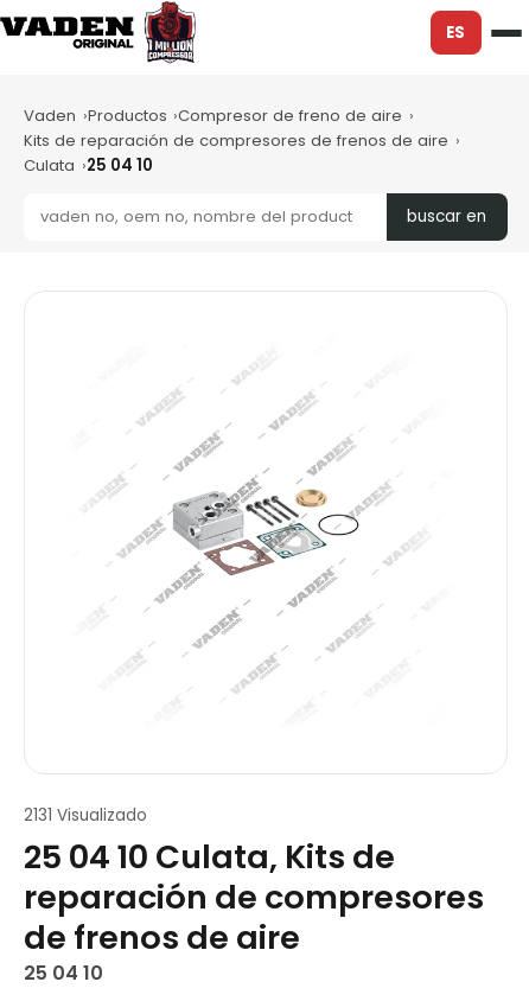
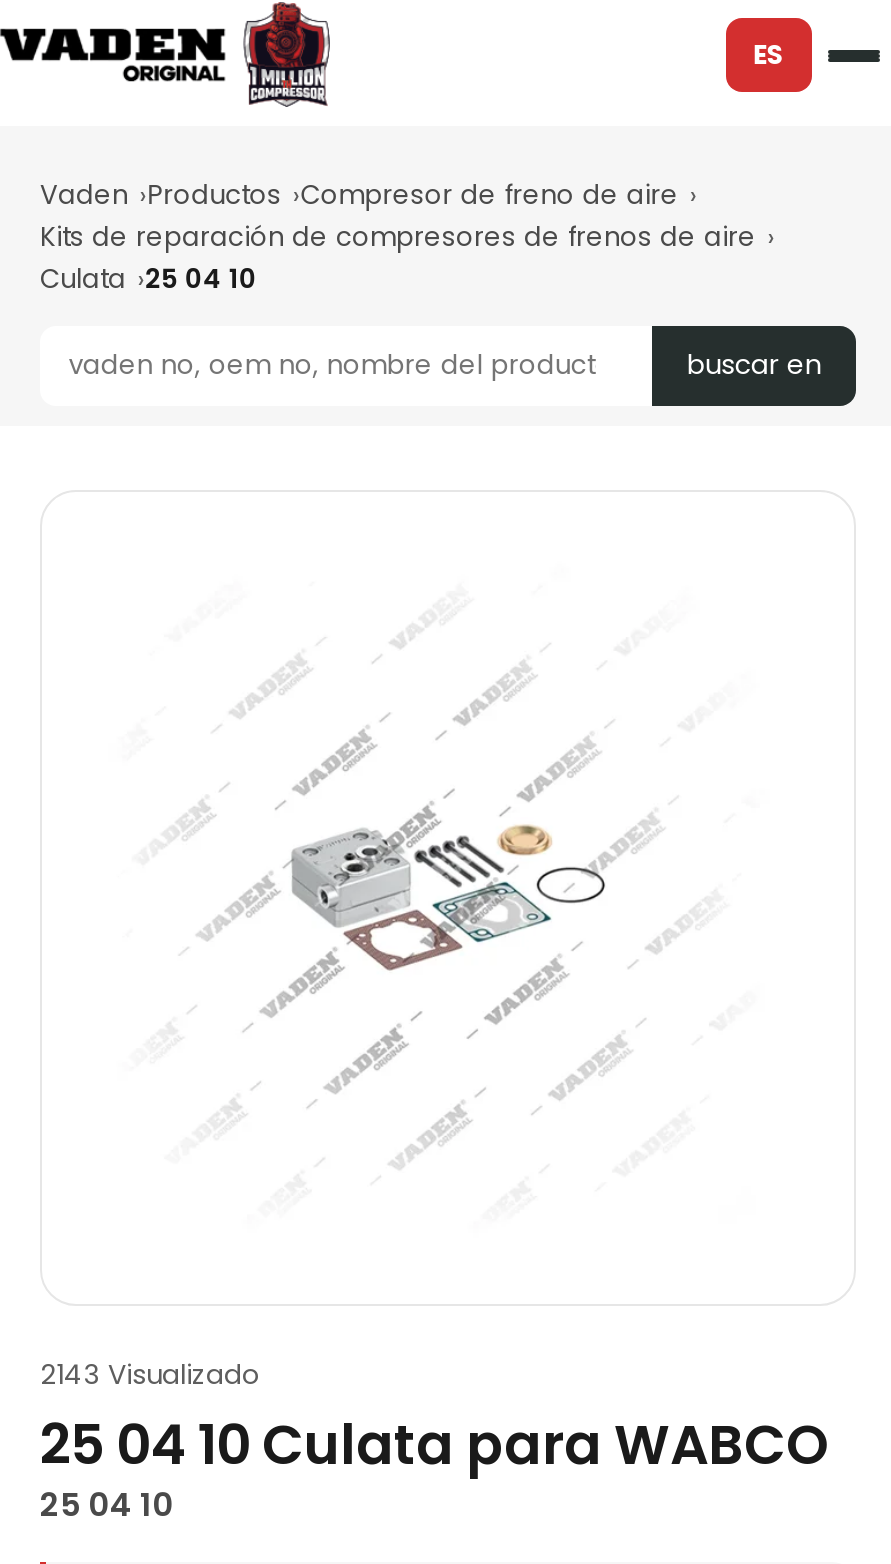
- 2131 Visualizado
- 25 04 10 Culata, Kits de
- reparación de compresores
- de frenos de aire
+ 2143 Visualizado
+ 25 04 10 Culata para WABCO
